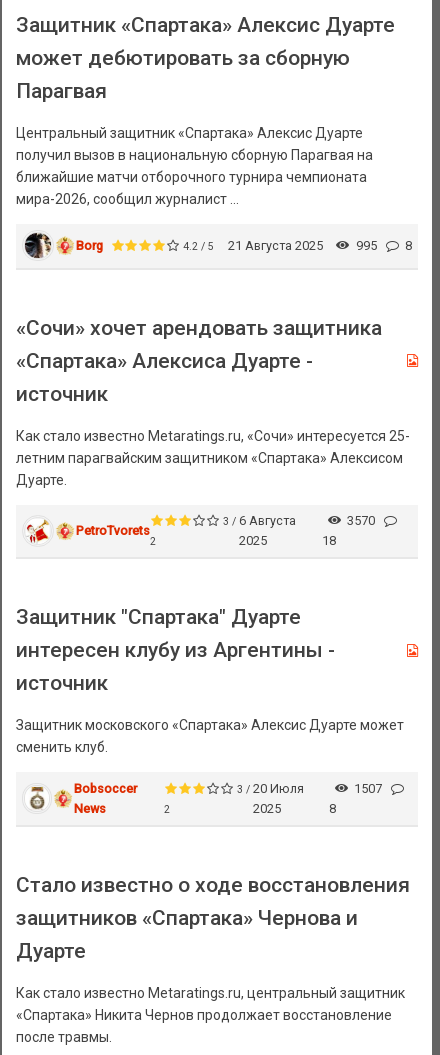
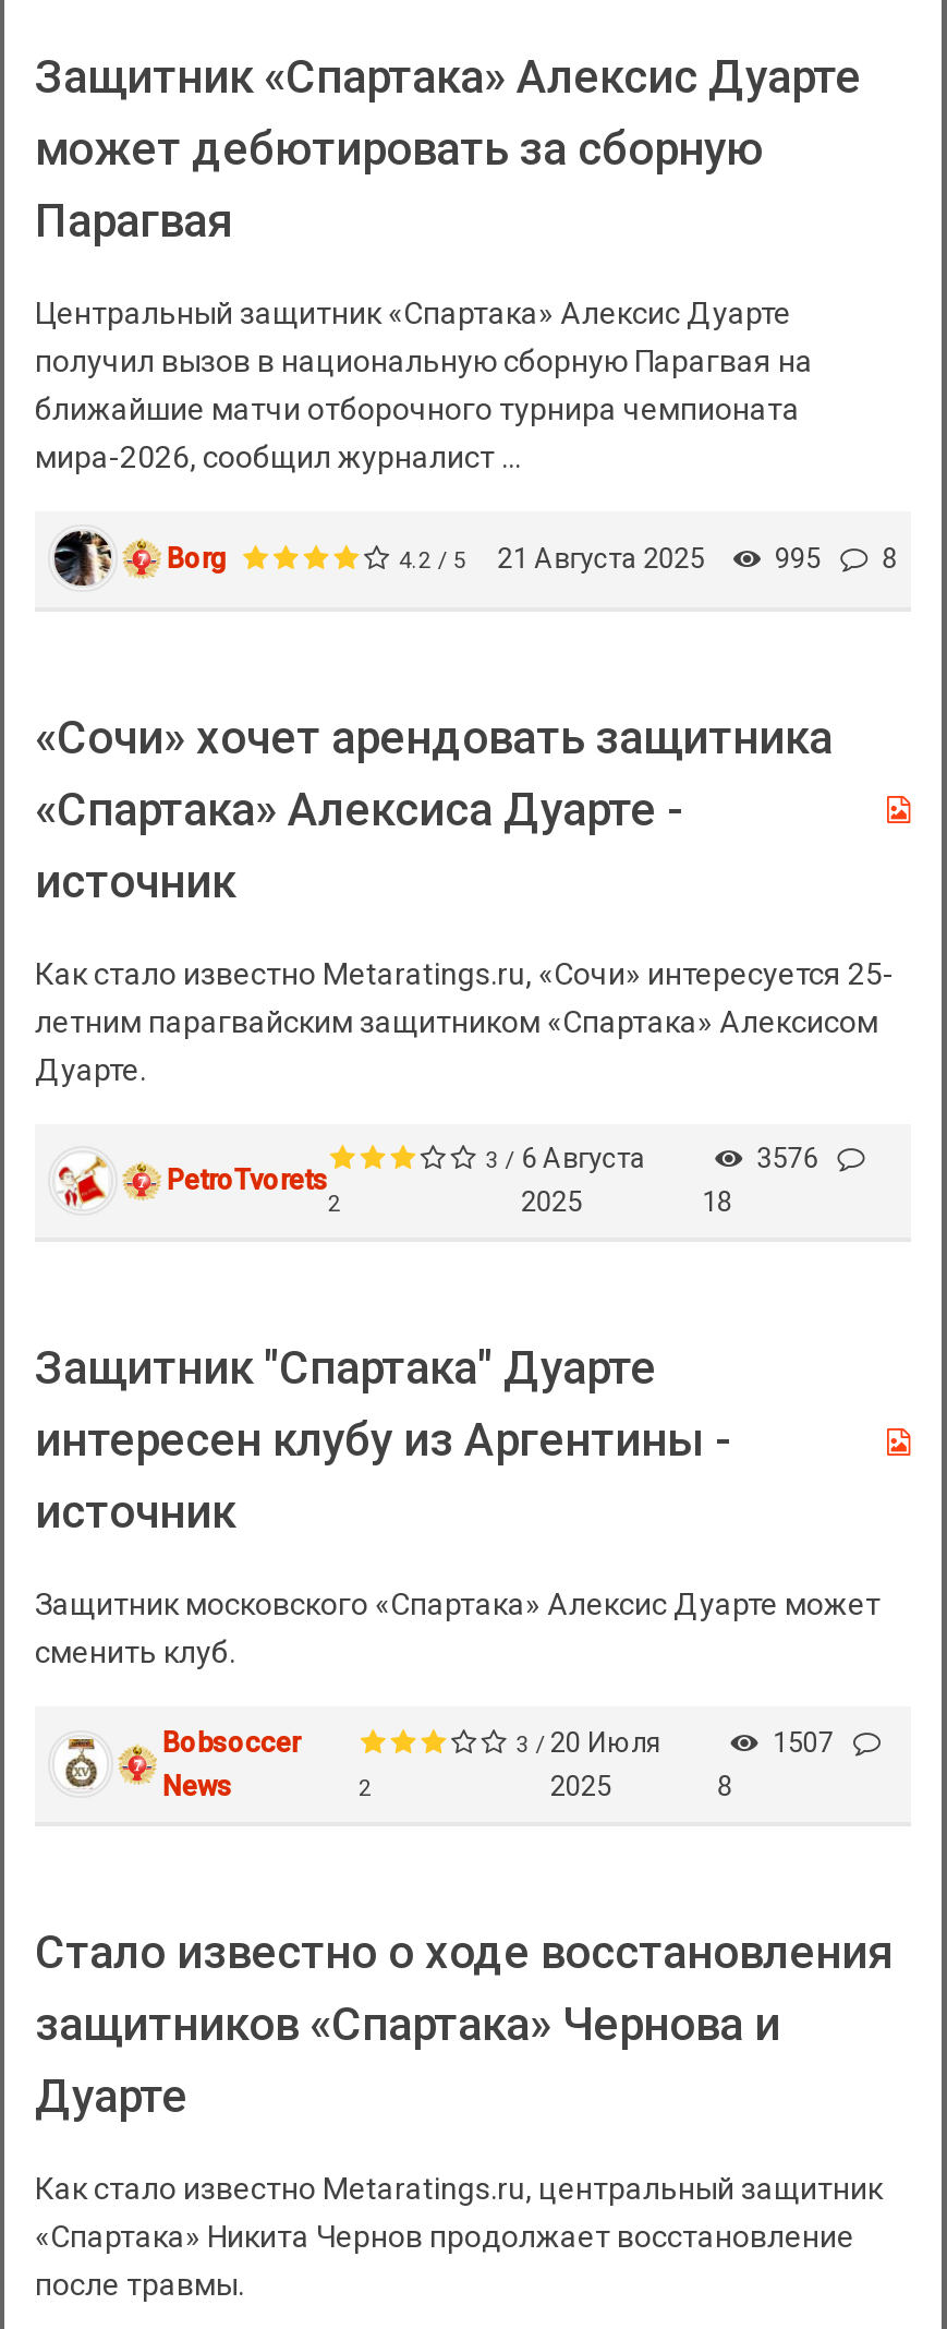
- 3570
+ 3576
